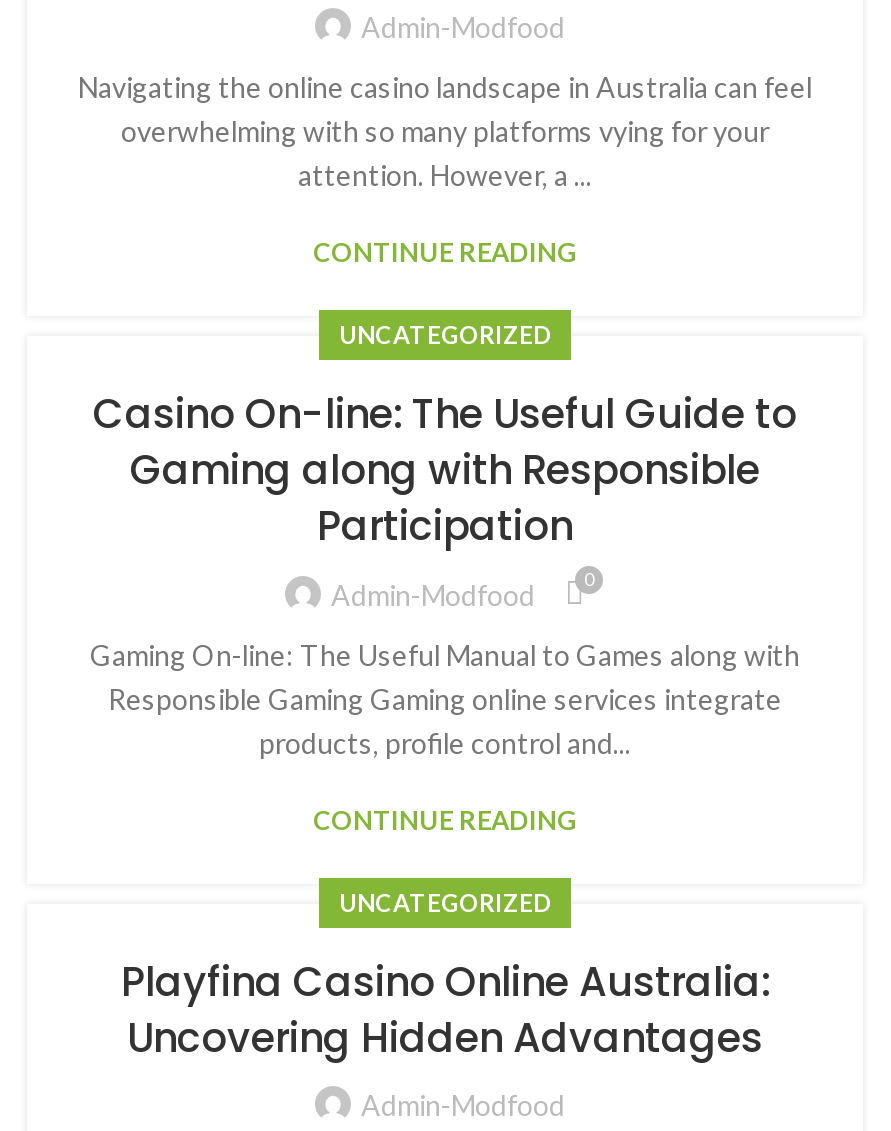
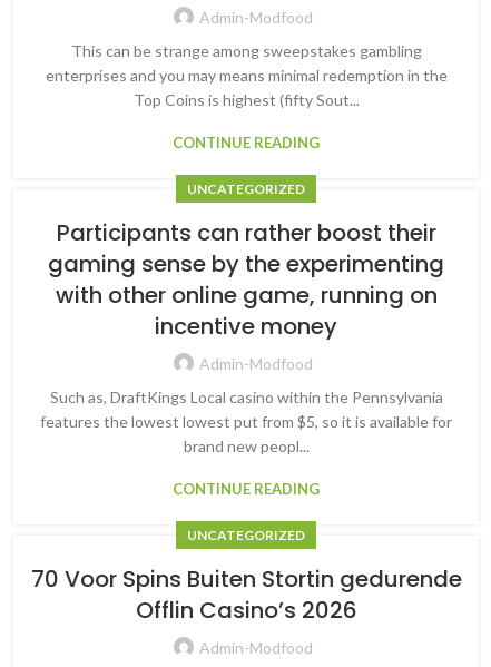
- Navigating the online casino landscape in Australia can feel
- overwhelming with so many platforms vying for your
- attention. However, a ...
+ This can be strange among sweepstakes gambling
+ enterprises and you may means minimal redemption in the
+ Top Coins is highest (fifty Sout...

- Casino On-line: The Useful Guide to
- Gaming along with Responsible
- Participation
+ Participants can rather boost their
+ gaming sense by the experimenting
+ with other online game, running on
+ incentive money

- 0
- Gaming On-line: The Useful Manual to Games along with
- Responsible Gaming Gaming online services integrate
- products, profile control and...
+ Such as, DraftKings Local casino within the Pennsylvania
+ features the lowest lowest put from $5, so it is available for
+ brand new peopl...

- Playfina Casino Online Australia:
- Uncovering Hidden Advantages
+ 70 Voor Spins Buiten Stortin gedurende
+ Offlin Casino’s 2026
